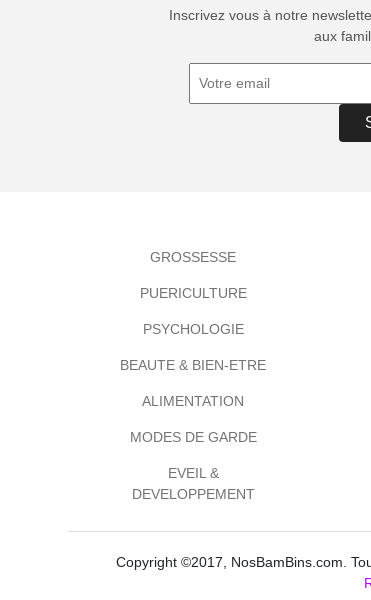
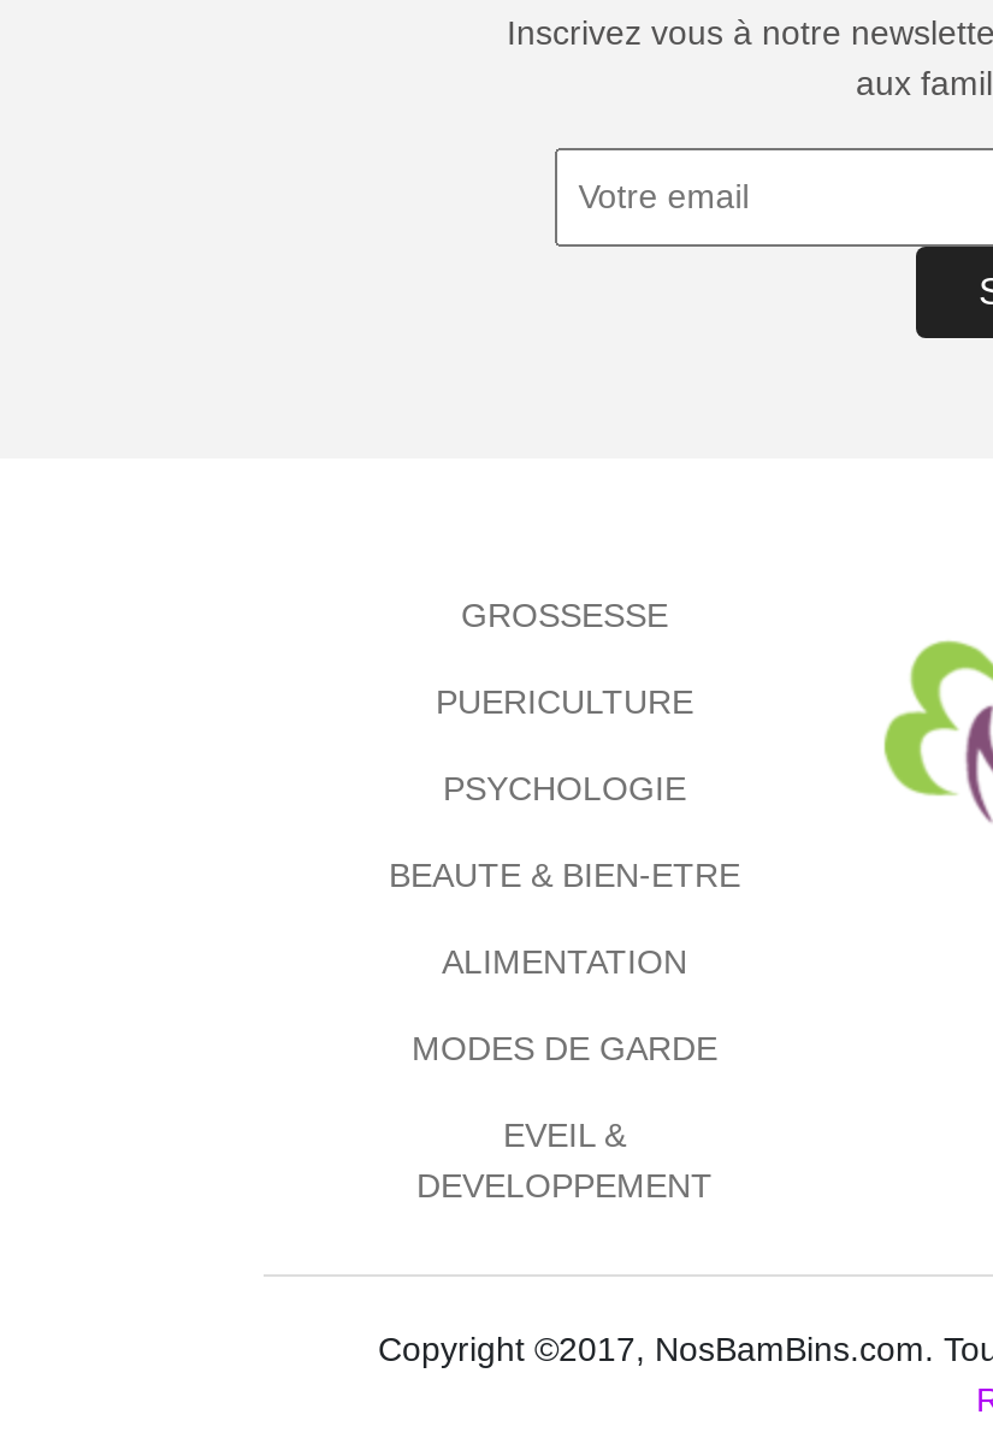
+ [image]
